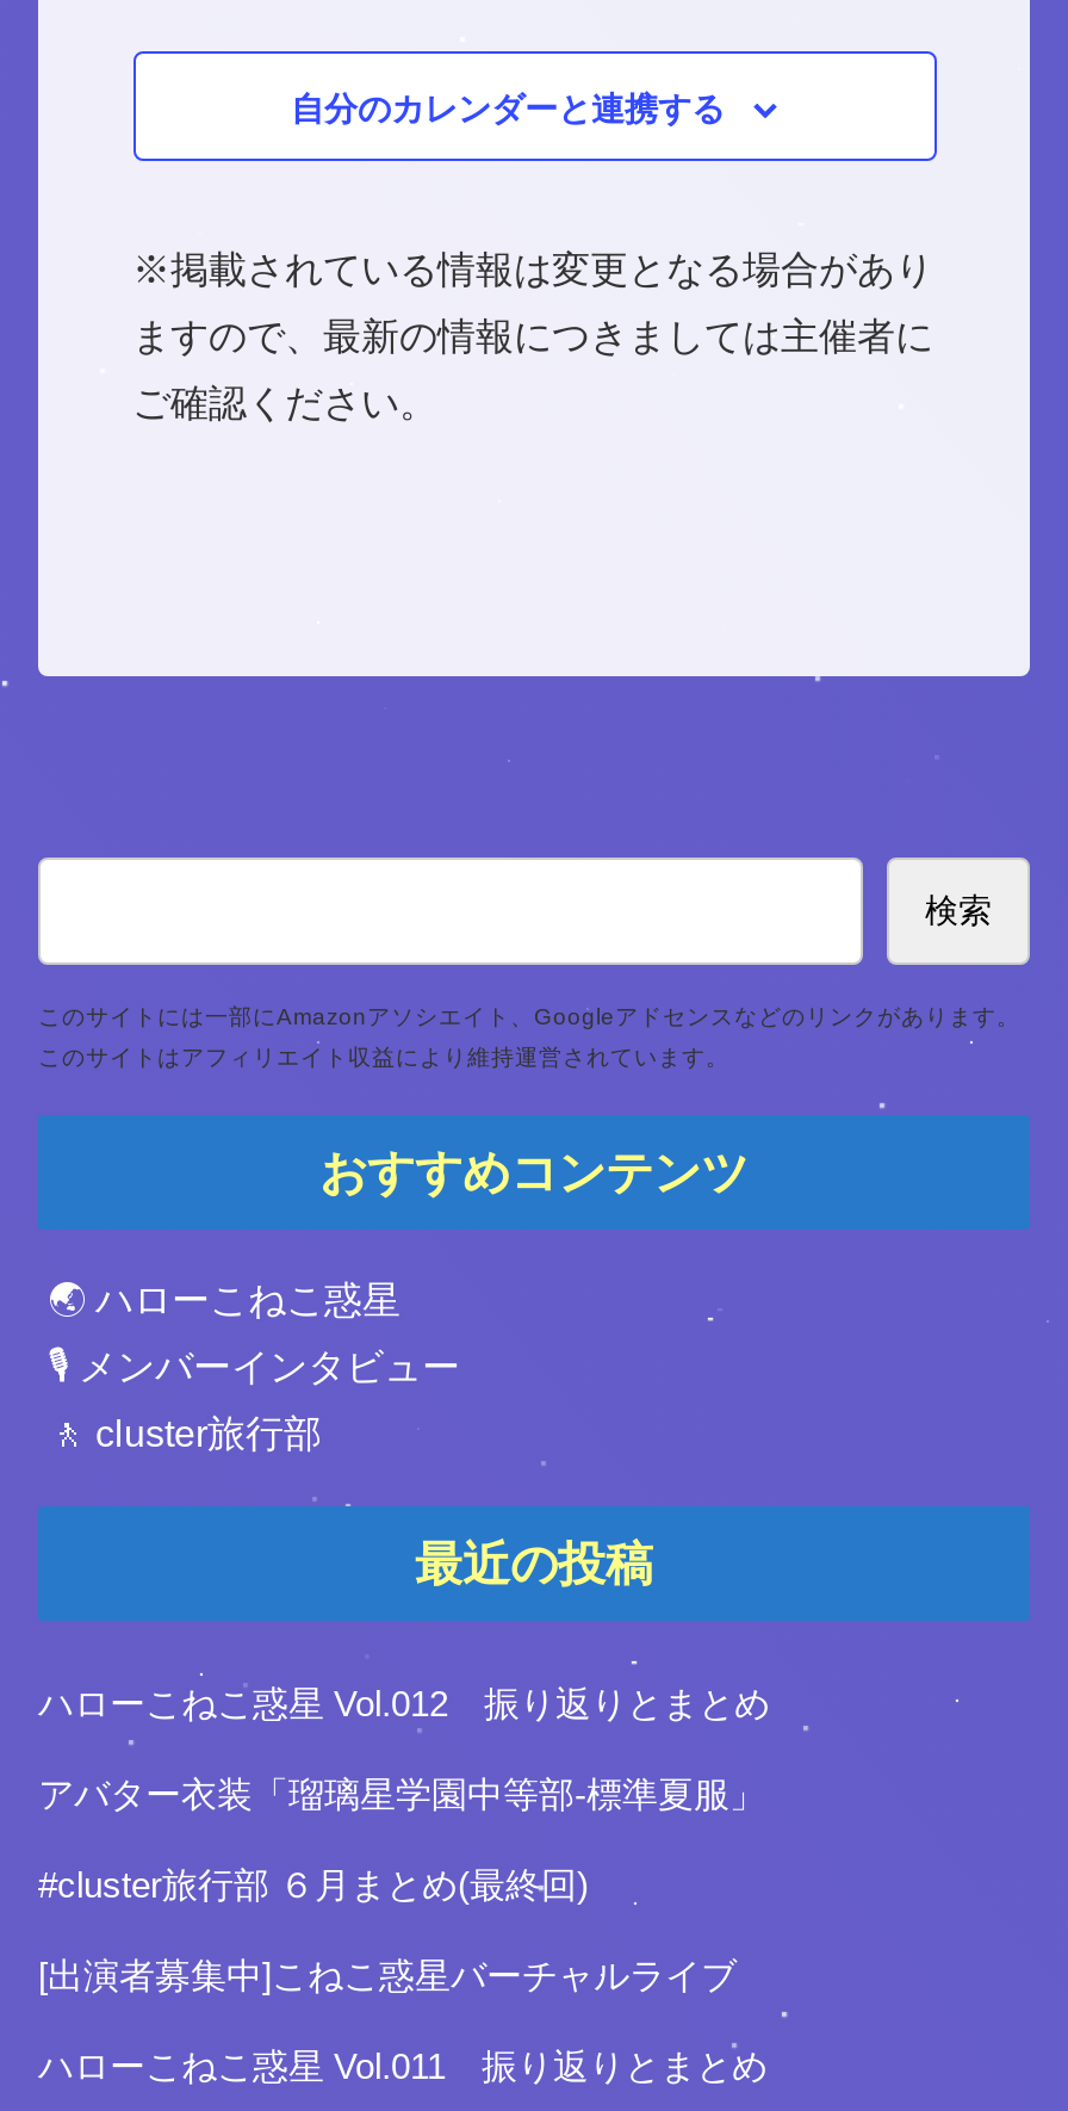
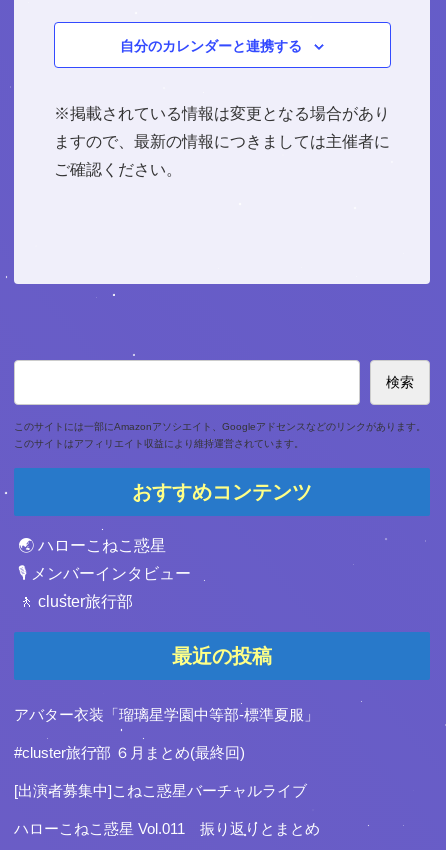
- ハローこねこ惑星 Vol.012 振り返りとまとめ
